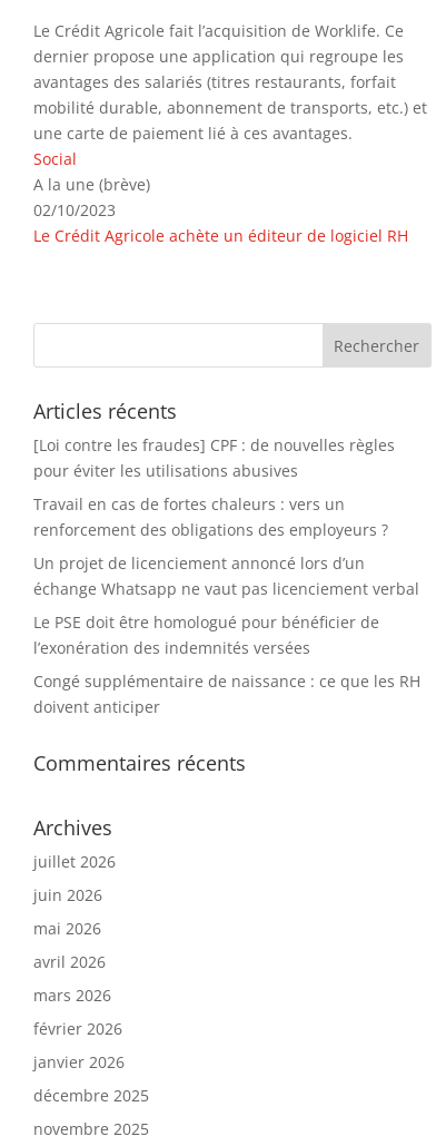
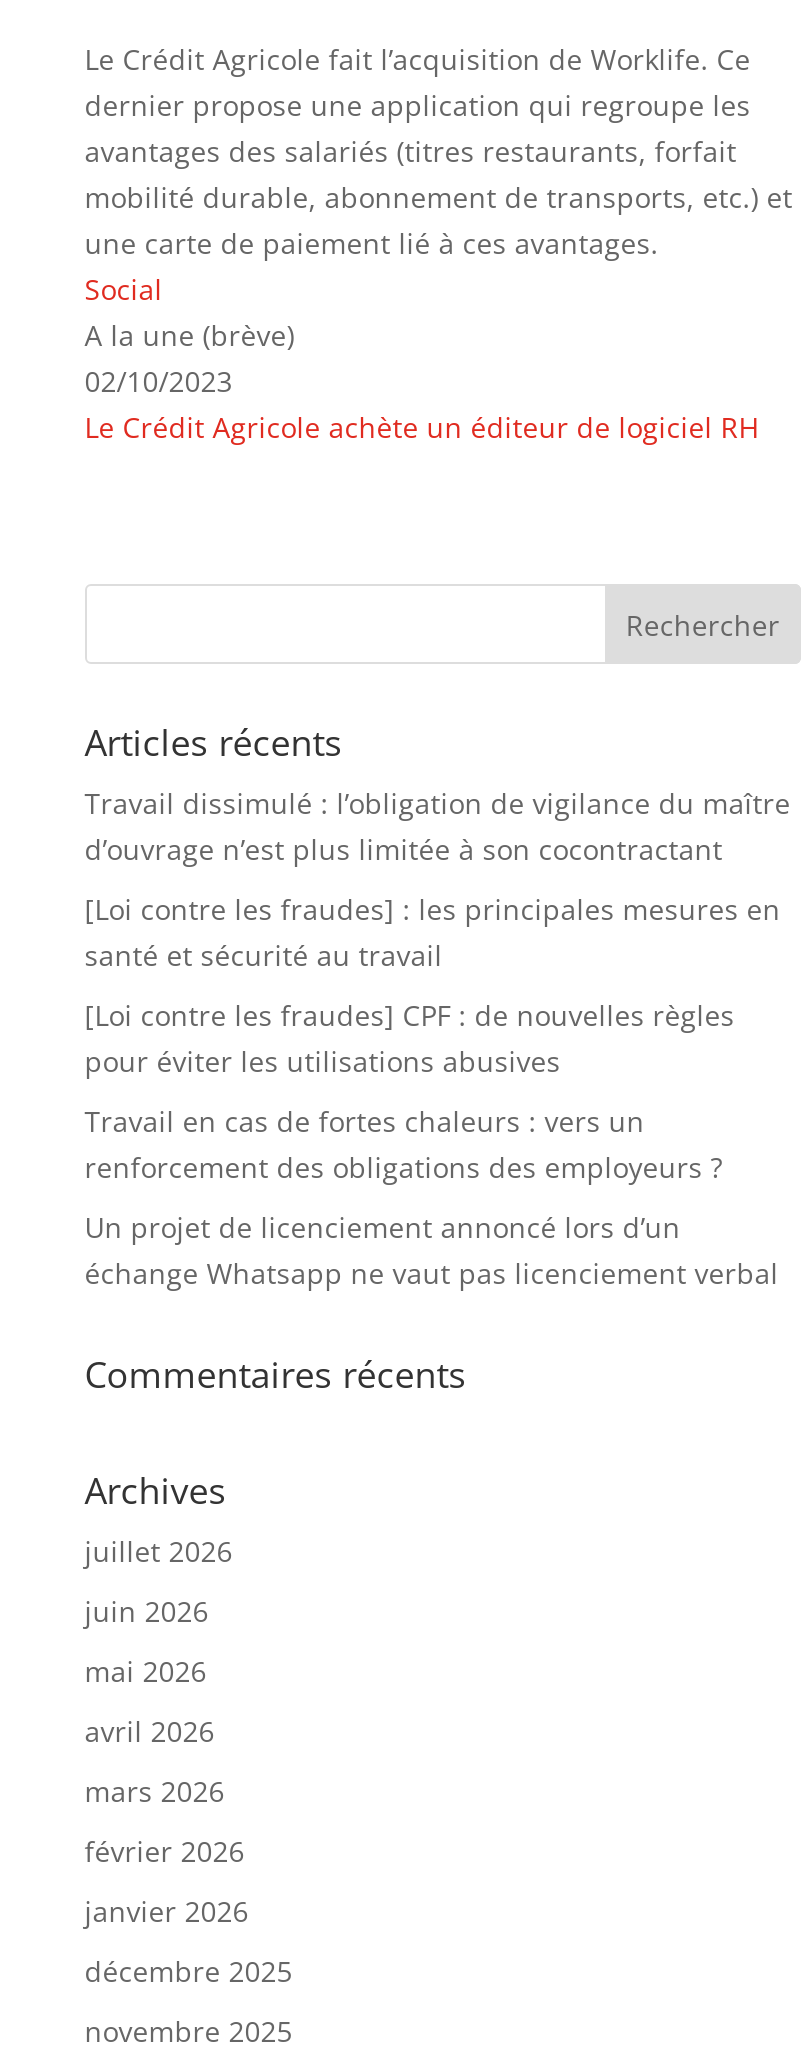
+ Travail dissimulé : l’obligation de vigilance du maître
+ d’ouvrage n’est plus limitée à son cocontractant
+ [Loi contre les fraudes] : les principales mesures en
+ santé et sécurité au travail

moved down: [Loi contre les fraudes] CPF : de nouvelles règles | pour éviter les utilisations abusives | Travail en cas de fortes chaleurs : vers un | renforcement des obligations des employeurs ? | Un projet de licenciement annoncé lors d’un | échange Whatsapp ne vaut pas licenciement verbal

- Le PSE doit être homologué pour bénéficier de
- l’exonération des indemnités versées
- Congé supplémentaire de naissance : ce que les RH
- doivent anticiper
